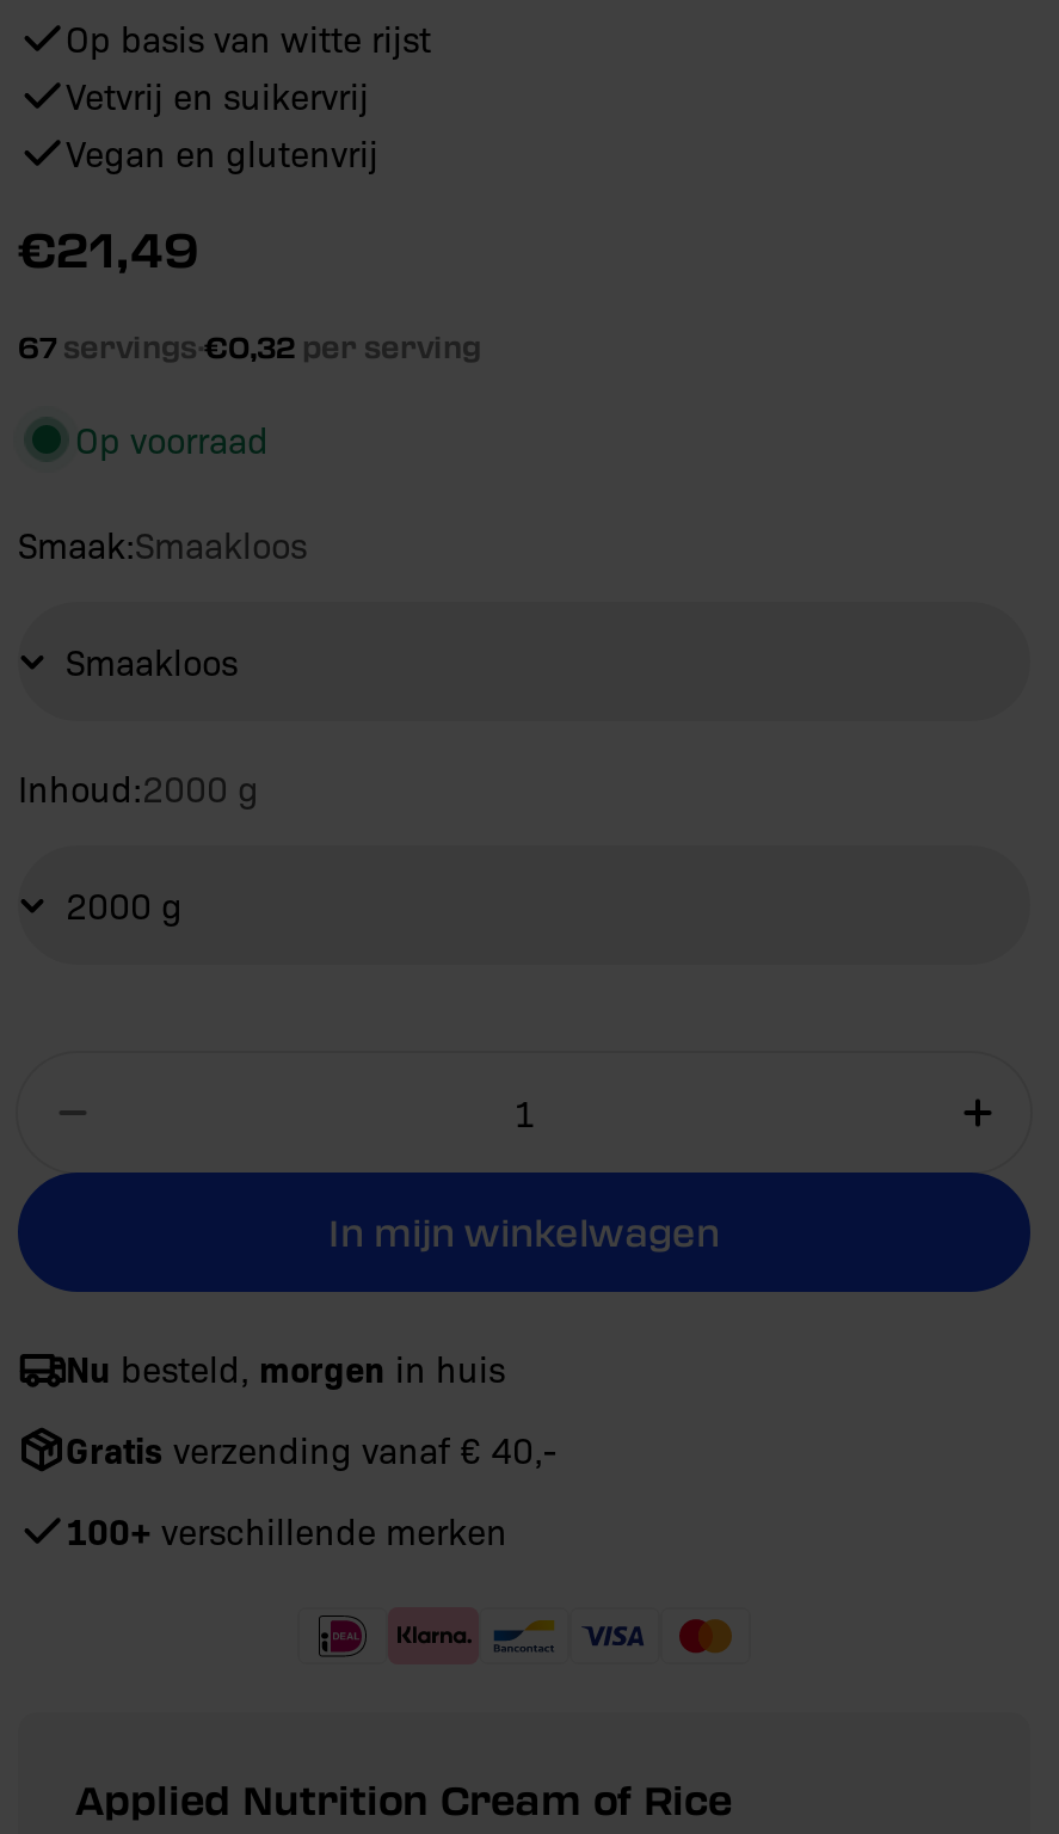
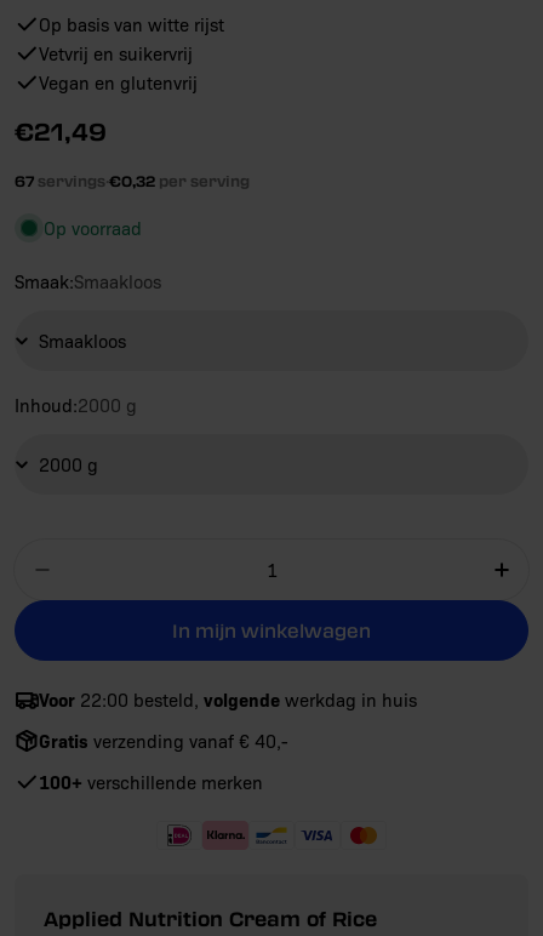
- Nu besteld, morgen in huis
+ Voor 22:00 besteld, volgende werkdag in huis
